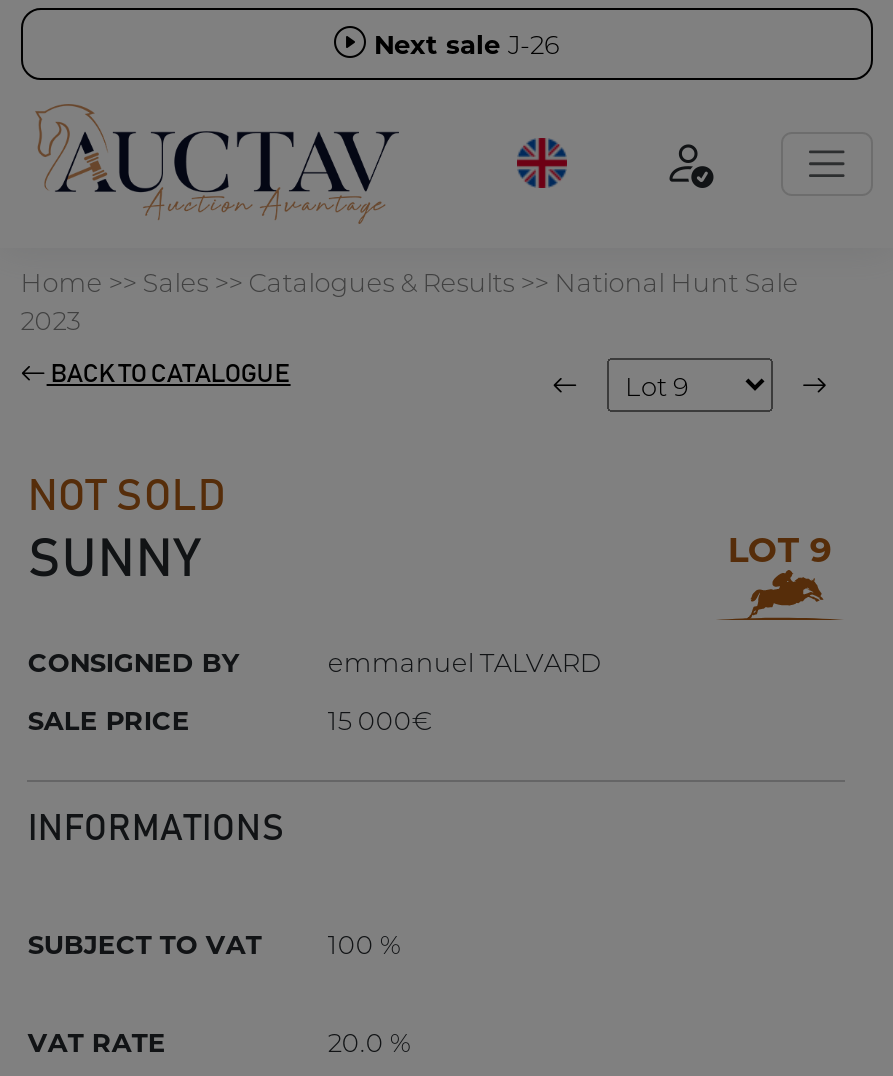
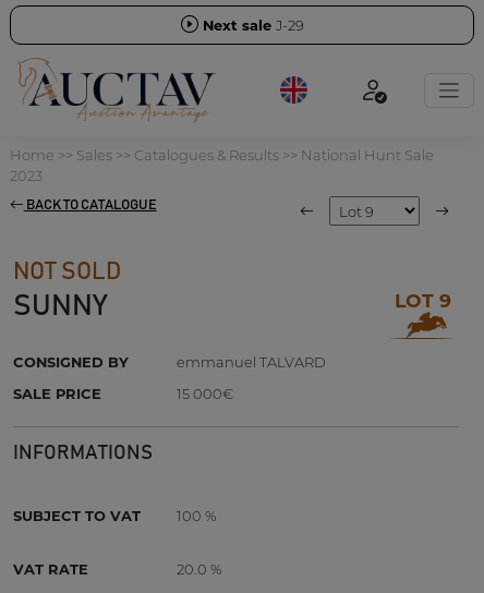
- Next sale J-26
+ Next sale J-29
